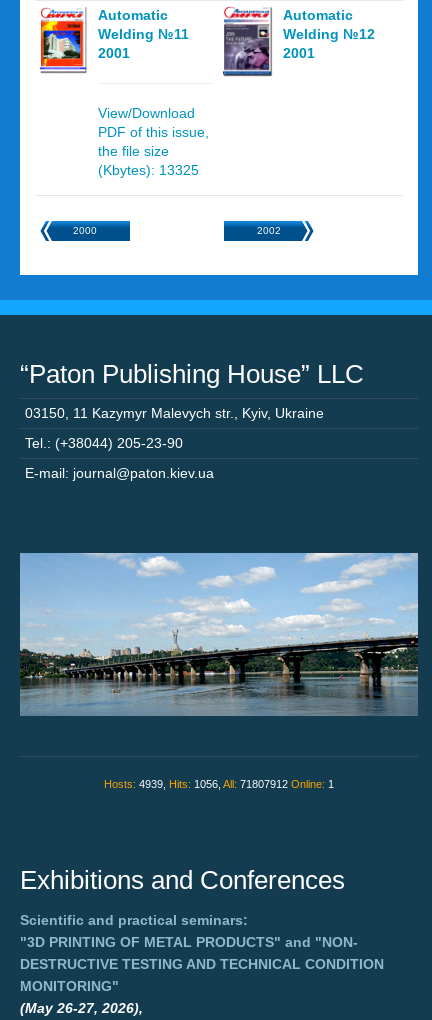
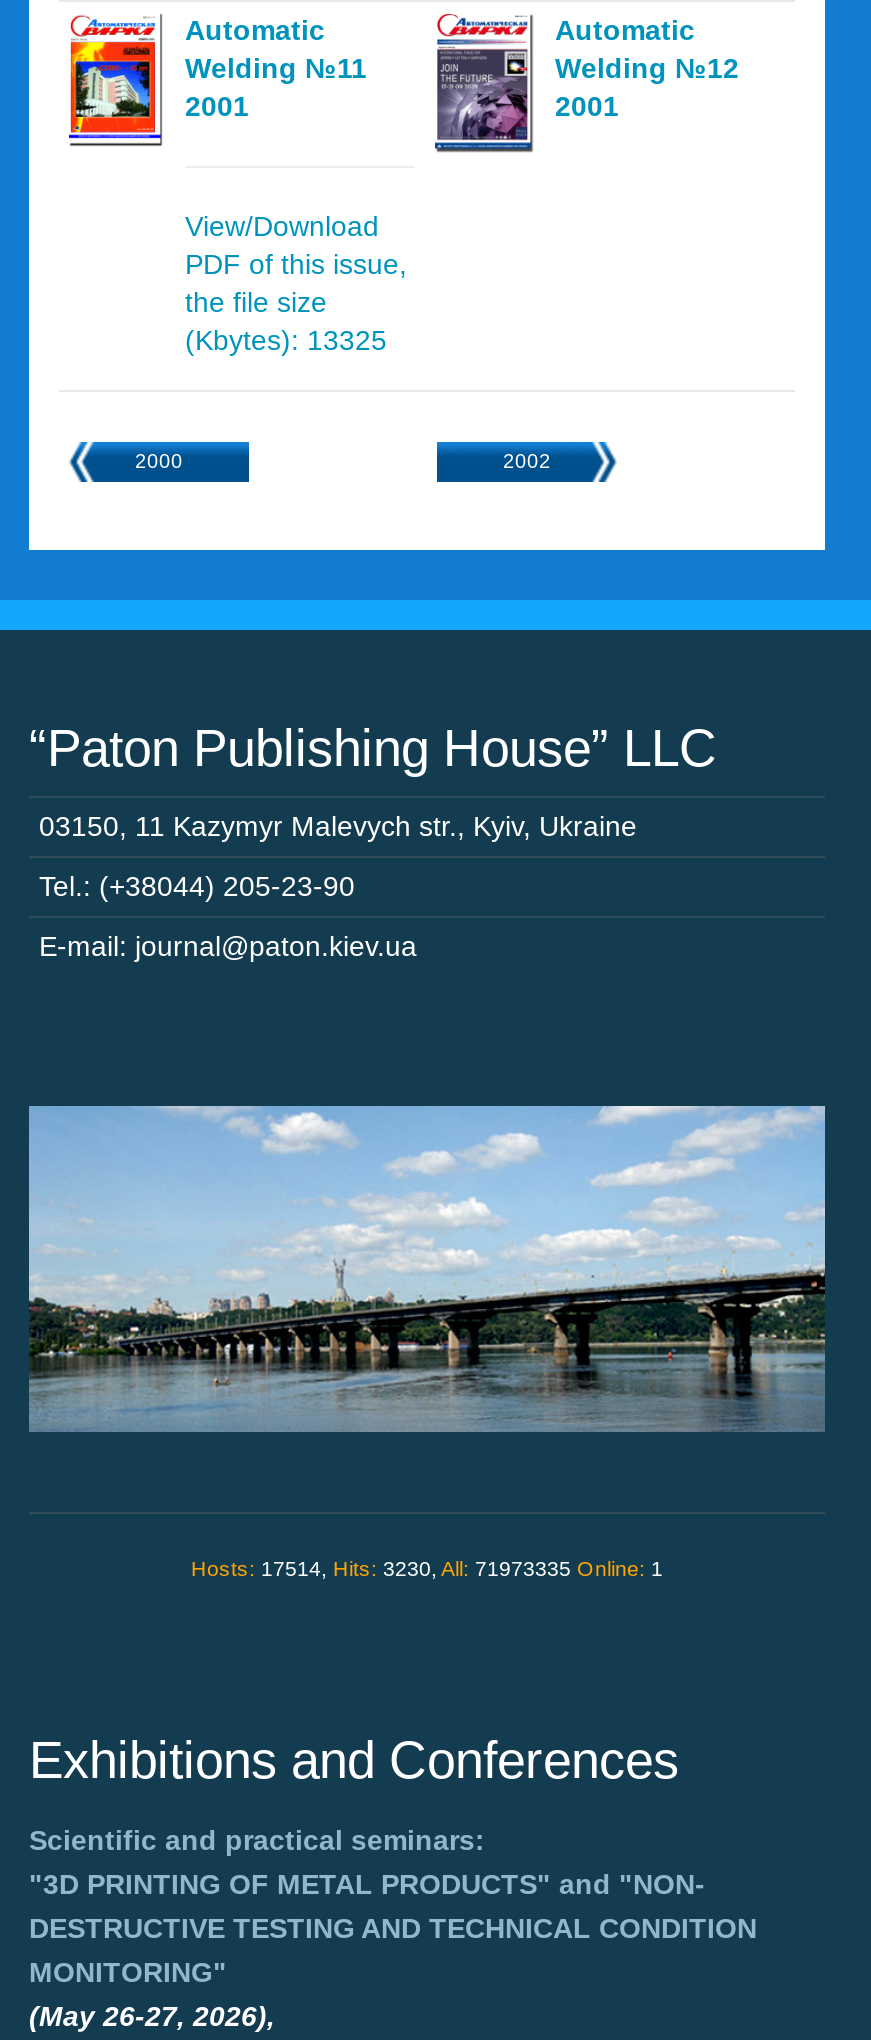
- Hosts: 4939, Hits: 1056, All: 71807912 Online: 1
+ Hosts: 17514, Hits: 3230, All: 71973335 Online: 1
